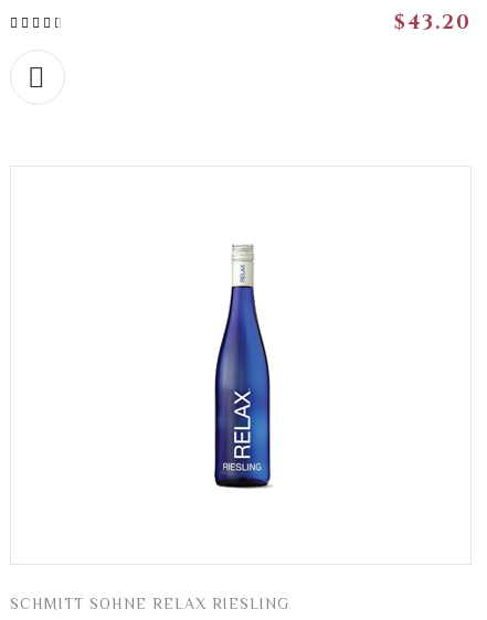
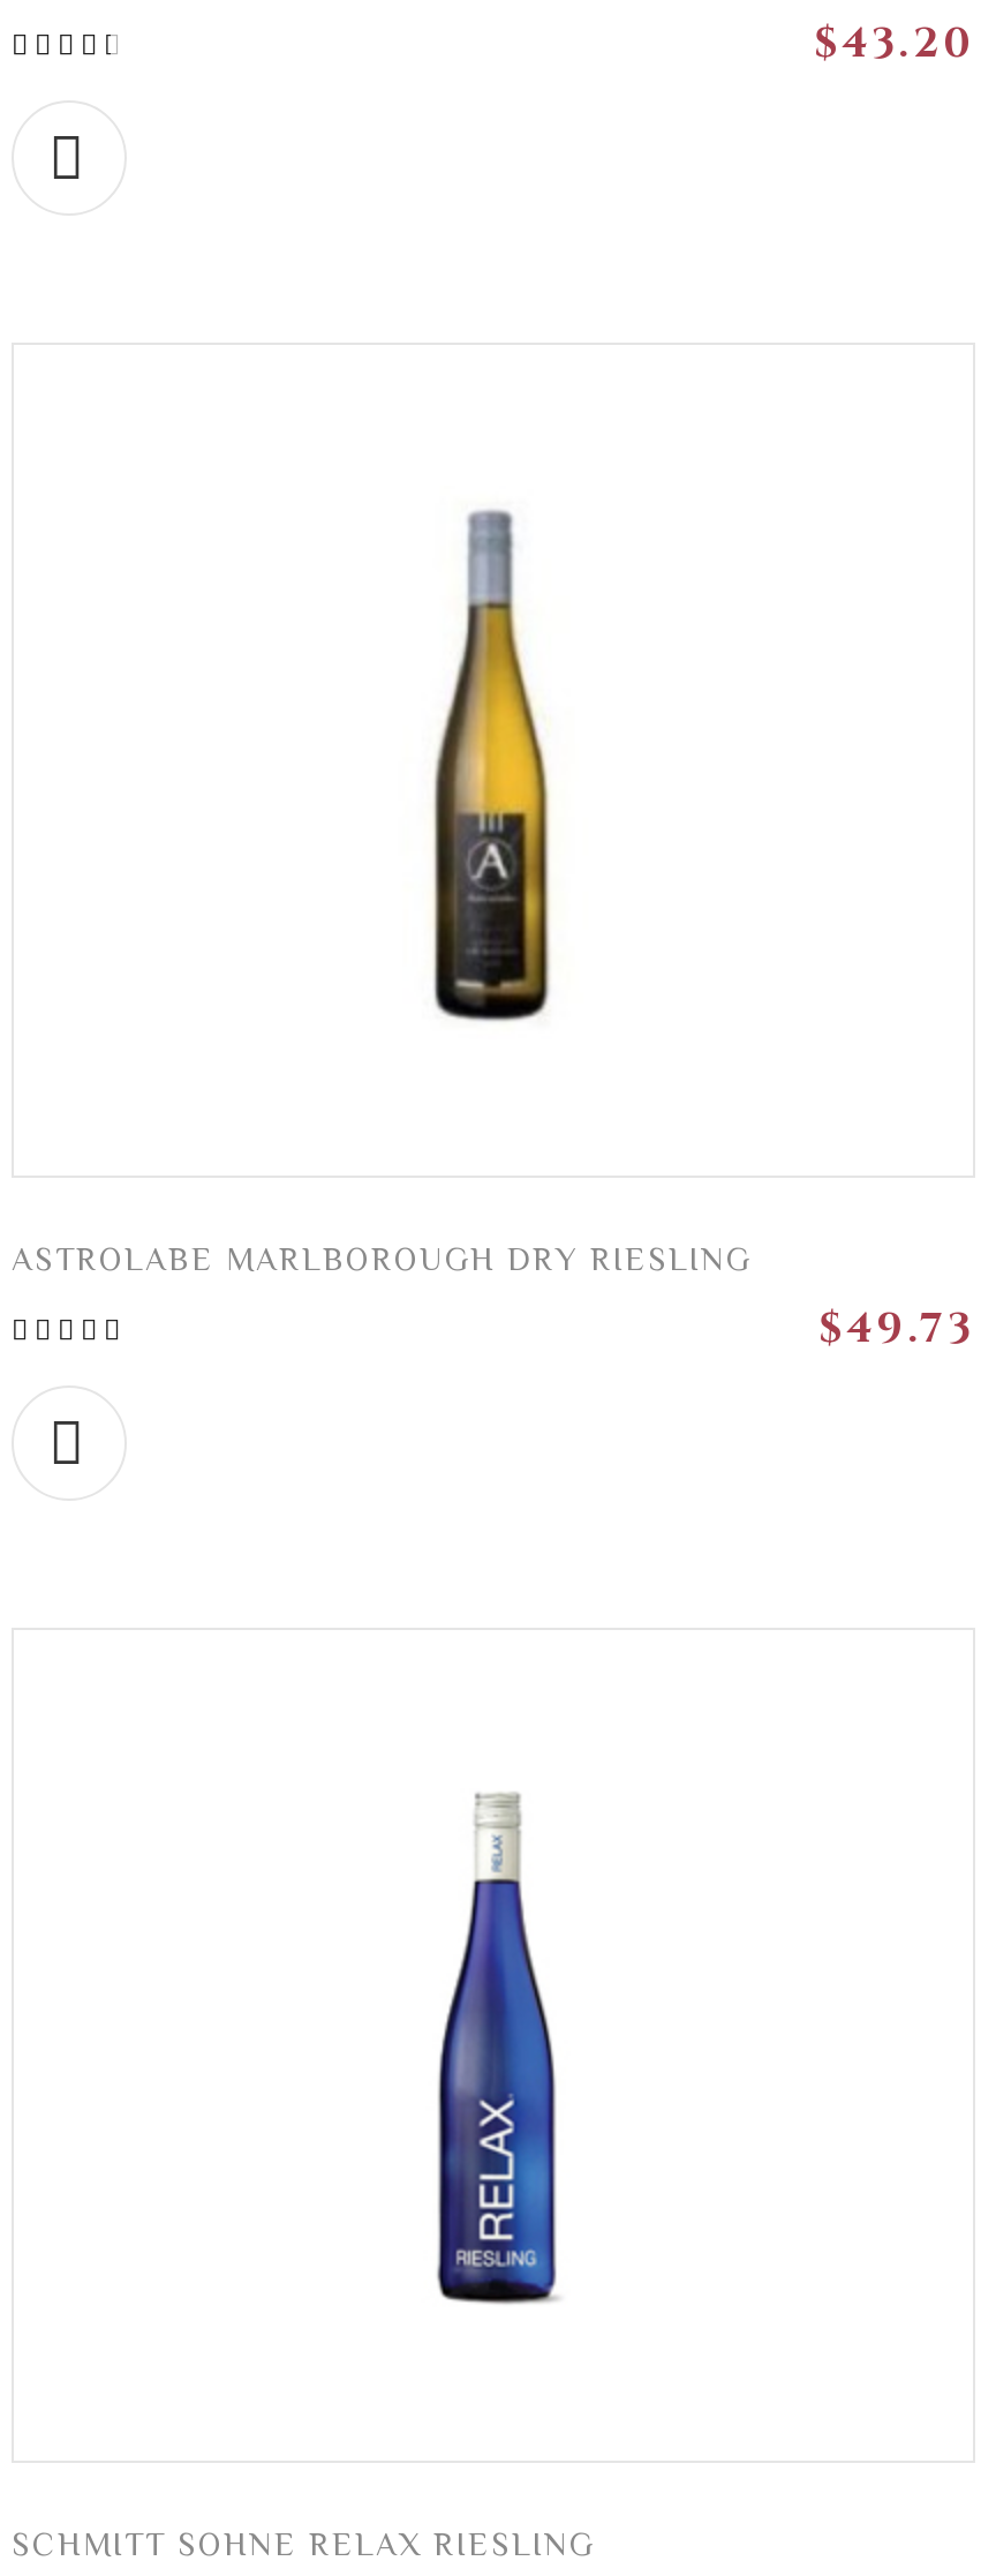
+ ASTROLABE MARLBOROUGH DRY RIESLING
+ $49.73

+ [image]
